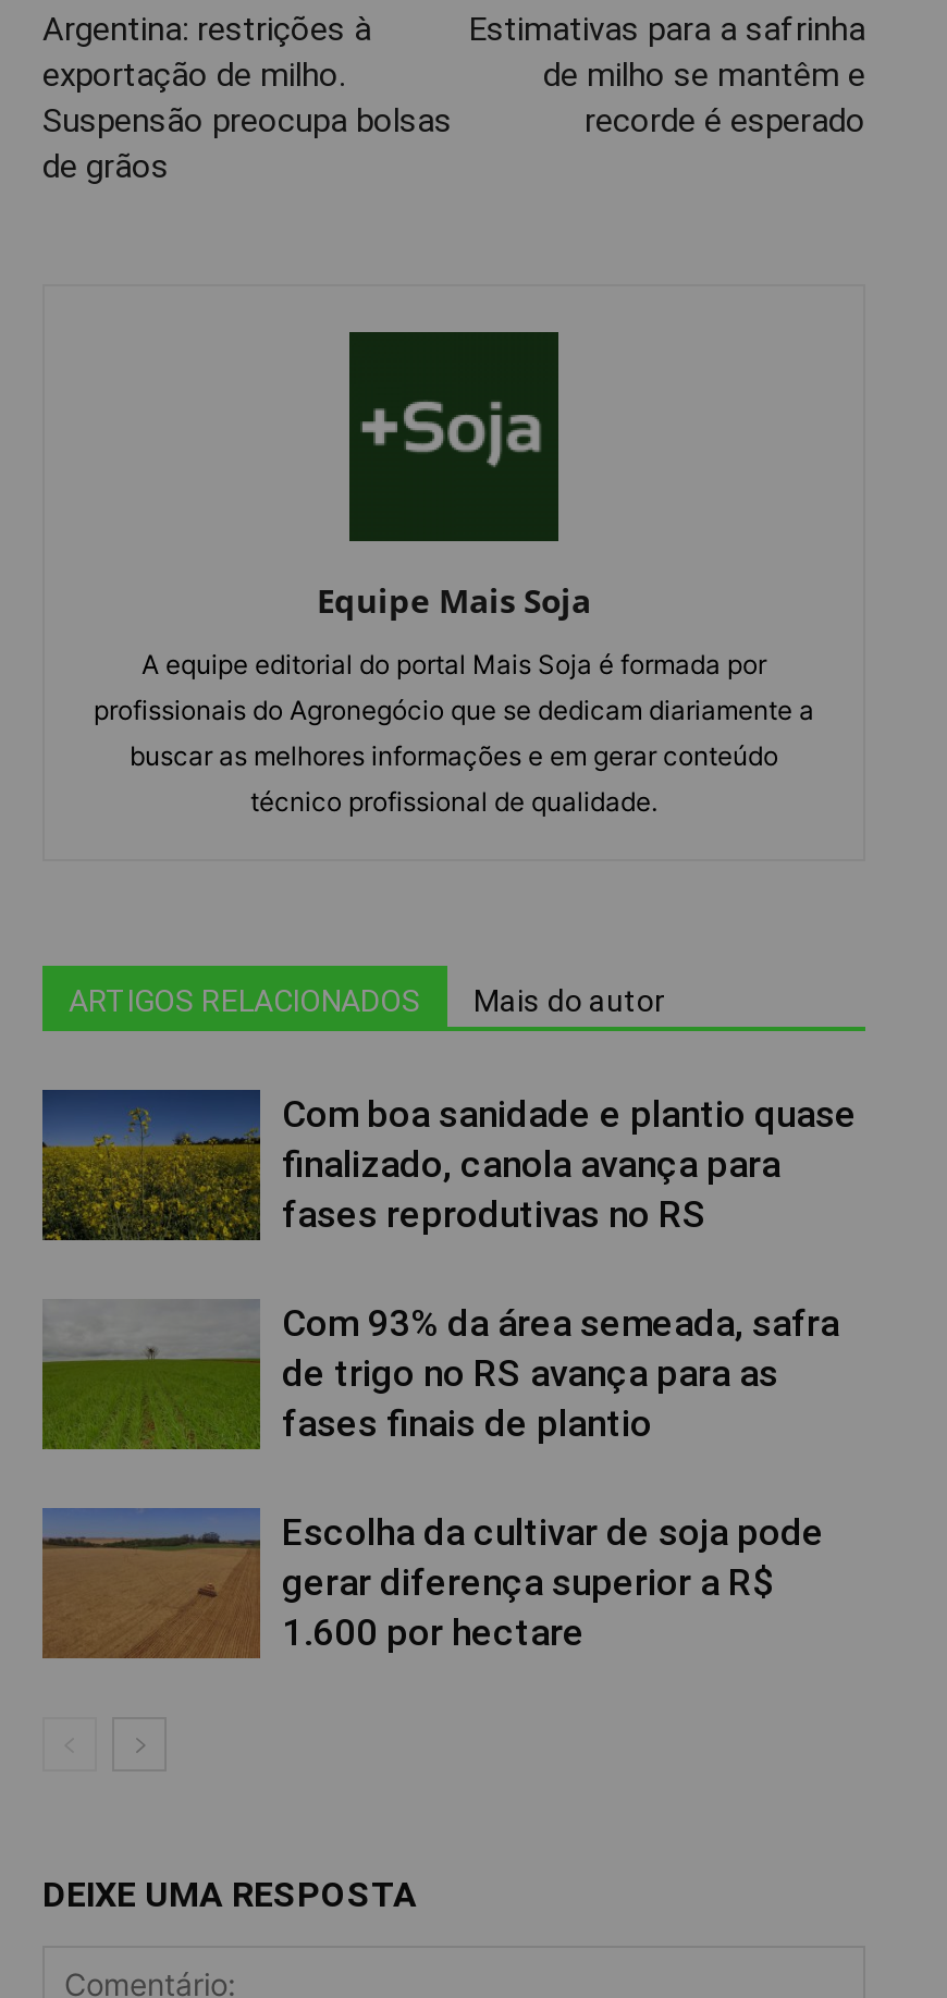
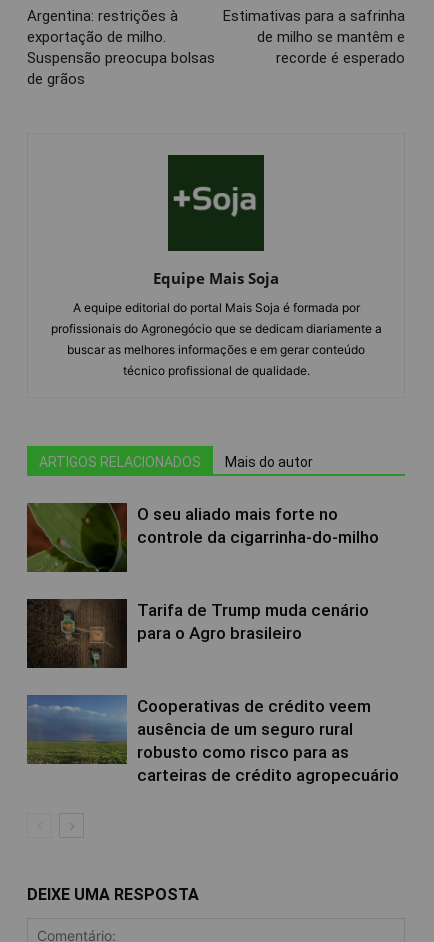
- [image]
- Com boa sanidade e plantio quase
- finalizado, canola avança para
- fases reprodutivas no RS
+ [image]
+ O seu aliado mais forte no
+ controle da cigarrinha-do-milho

- [image]
- Com 93% da área semeada, safra
- de trigo no RS avança para as
- fases finais de plantio
+ [image]
+ Tarifa de Trump muda cenário
+ para o Agro brasileiro

- [image]
- Escolha da cultivar de soja pode
- gerar diferença superior a R$
- 1.600 por hectare
+ [image]
+ Cooperativas de crédito veem
+ ausência de um seguro rural
+ robusto como risco para as
+ carteiras de crédito agropecuário
